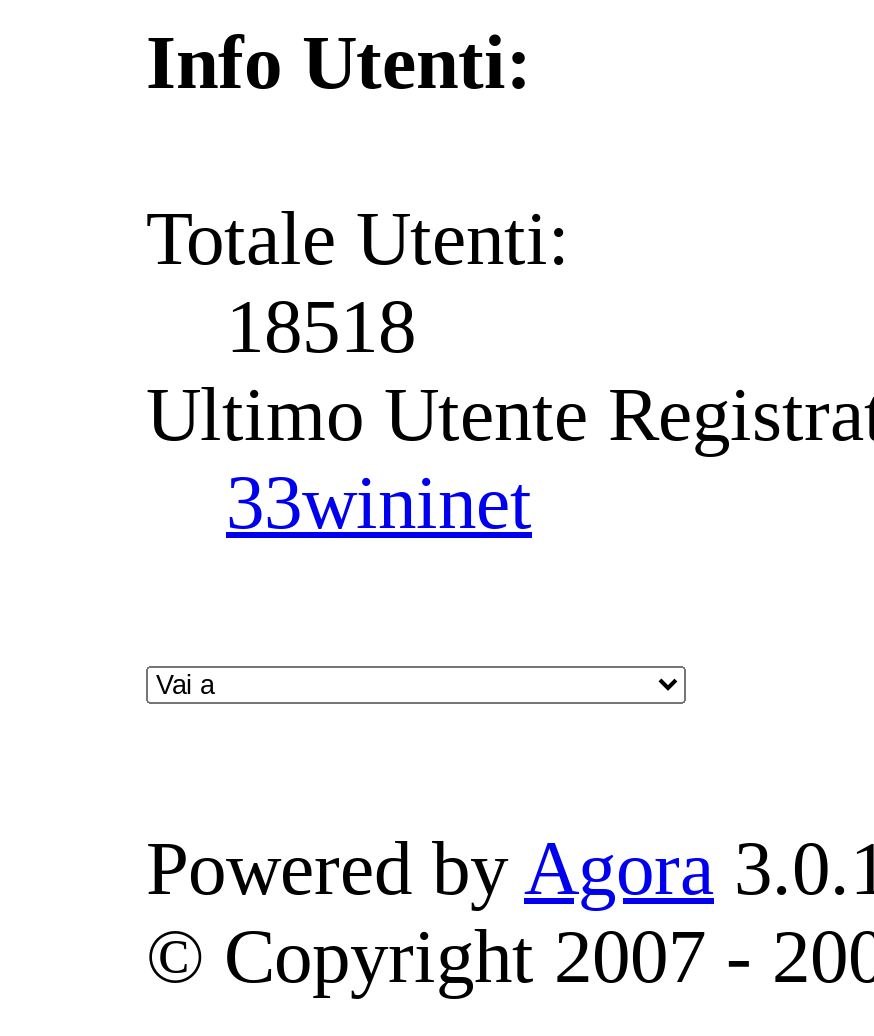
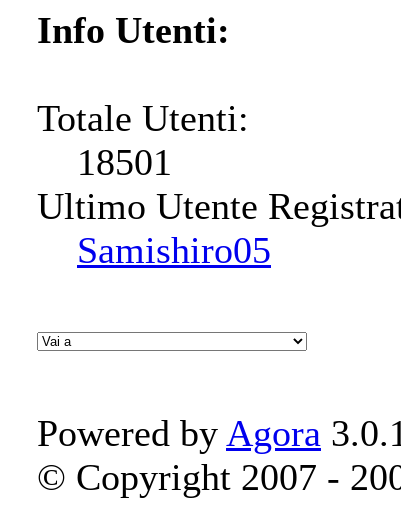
- 18518
+ 18501

- 33wininet
+ Samishiro05
